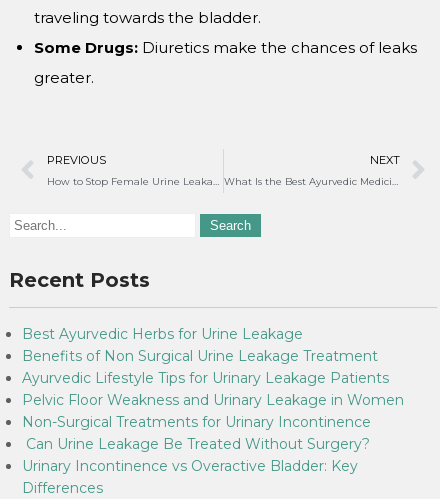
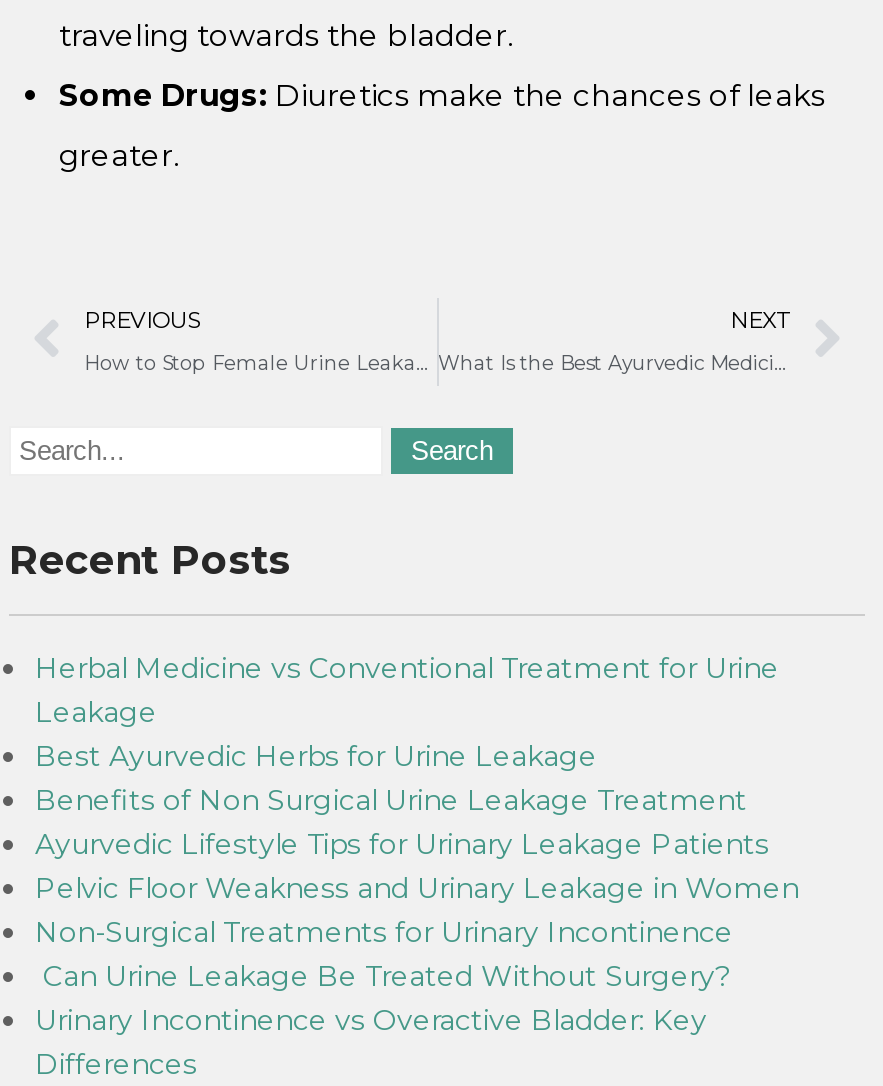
+ Herbal Medicine vs Conventional Treatment for Urine
+ Leakage
